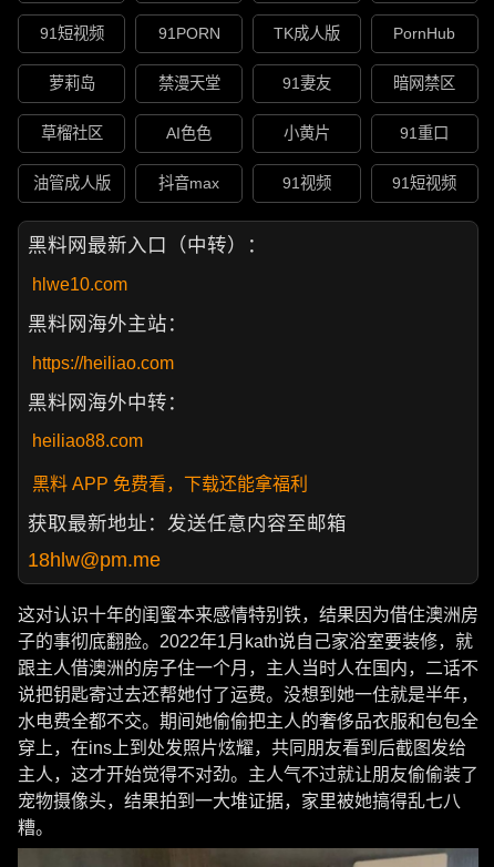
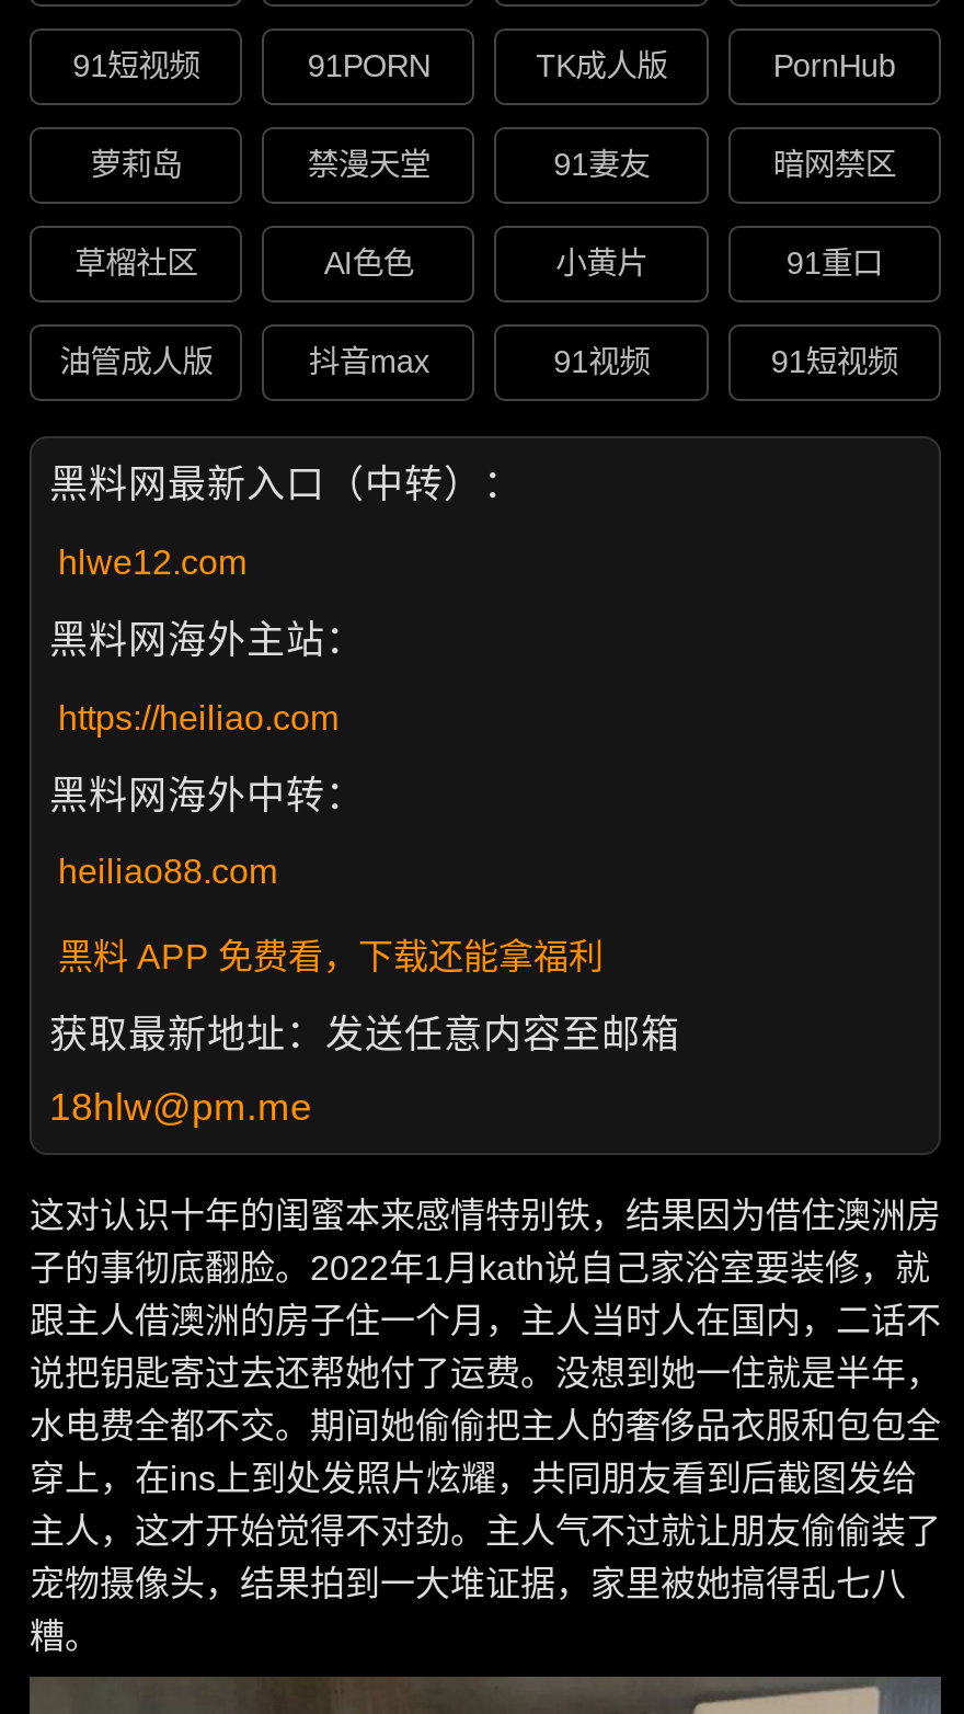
- hlwe10.com
+ hlwe12.com
